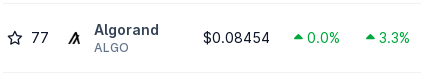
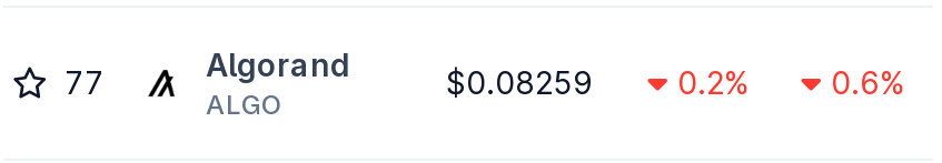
- $0.08454
+ $0.08259

- 0.0%
+ 0.2%

- 3.3%
+ 0.6%
